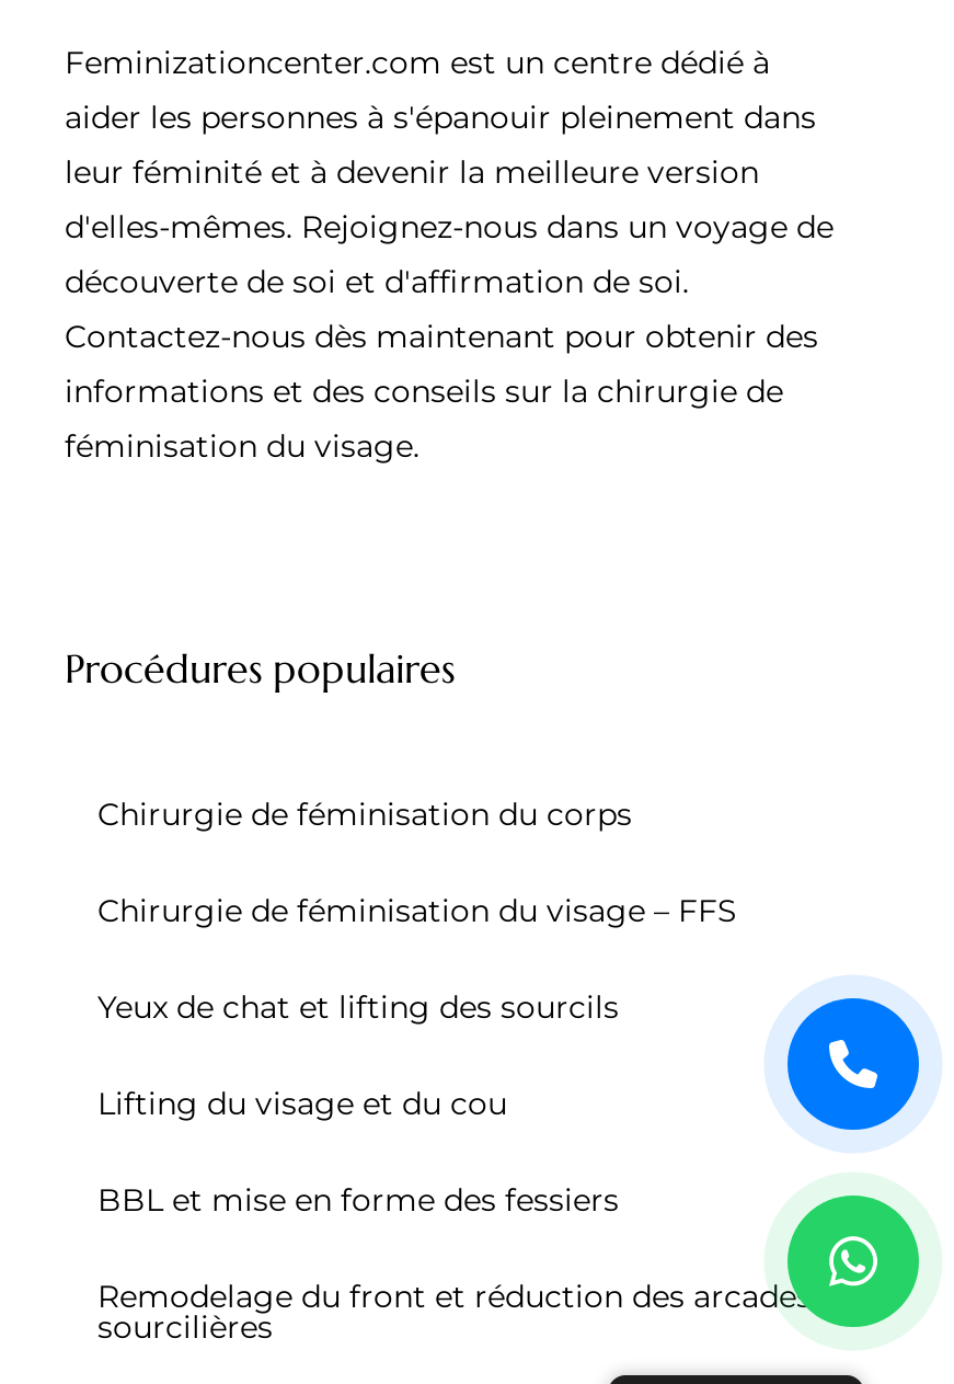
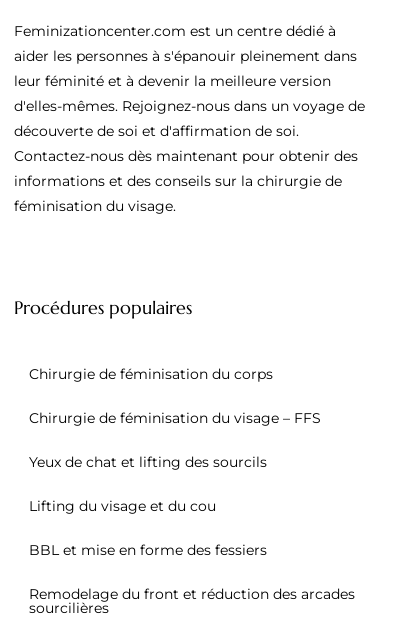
- [image]

- [image]
